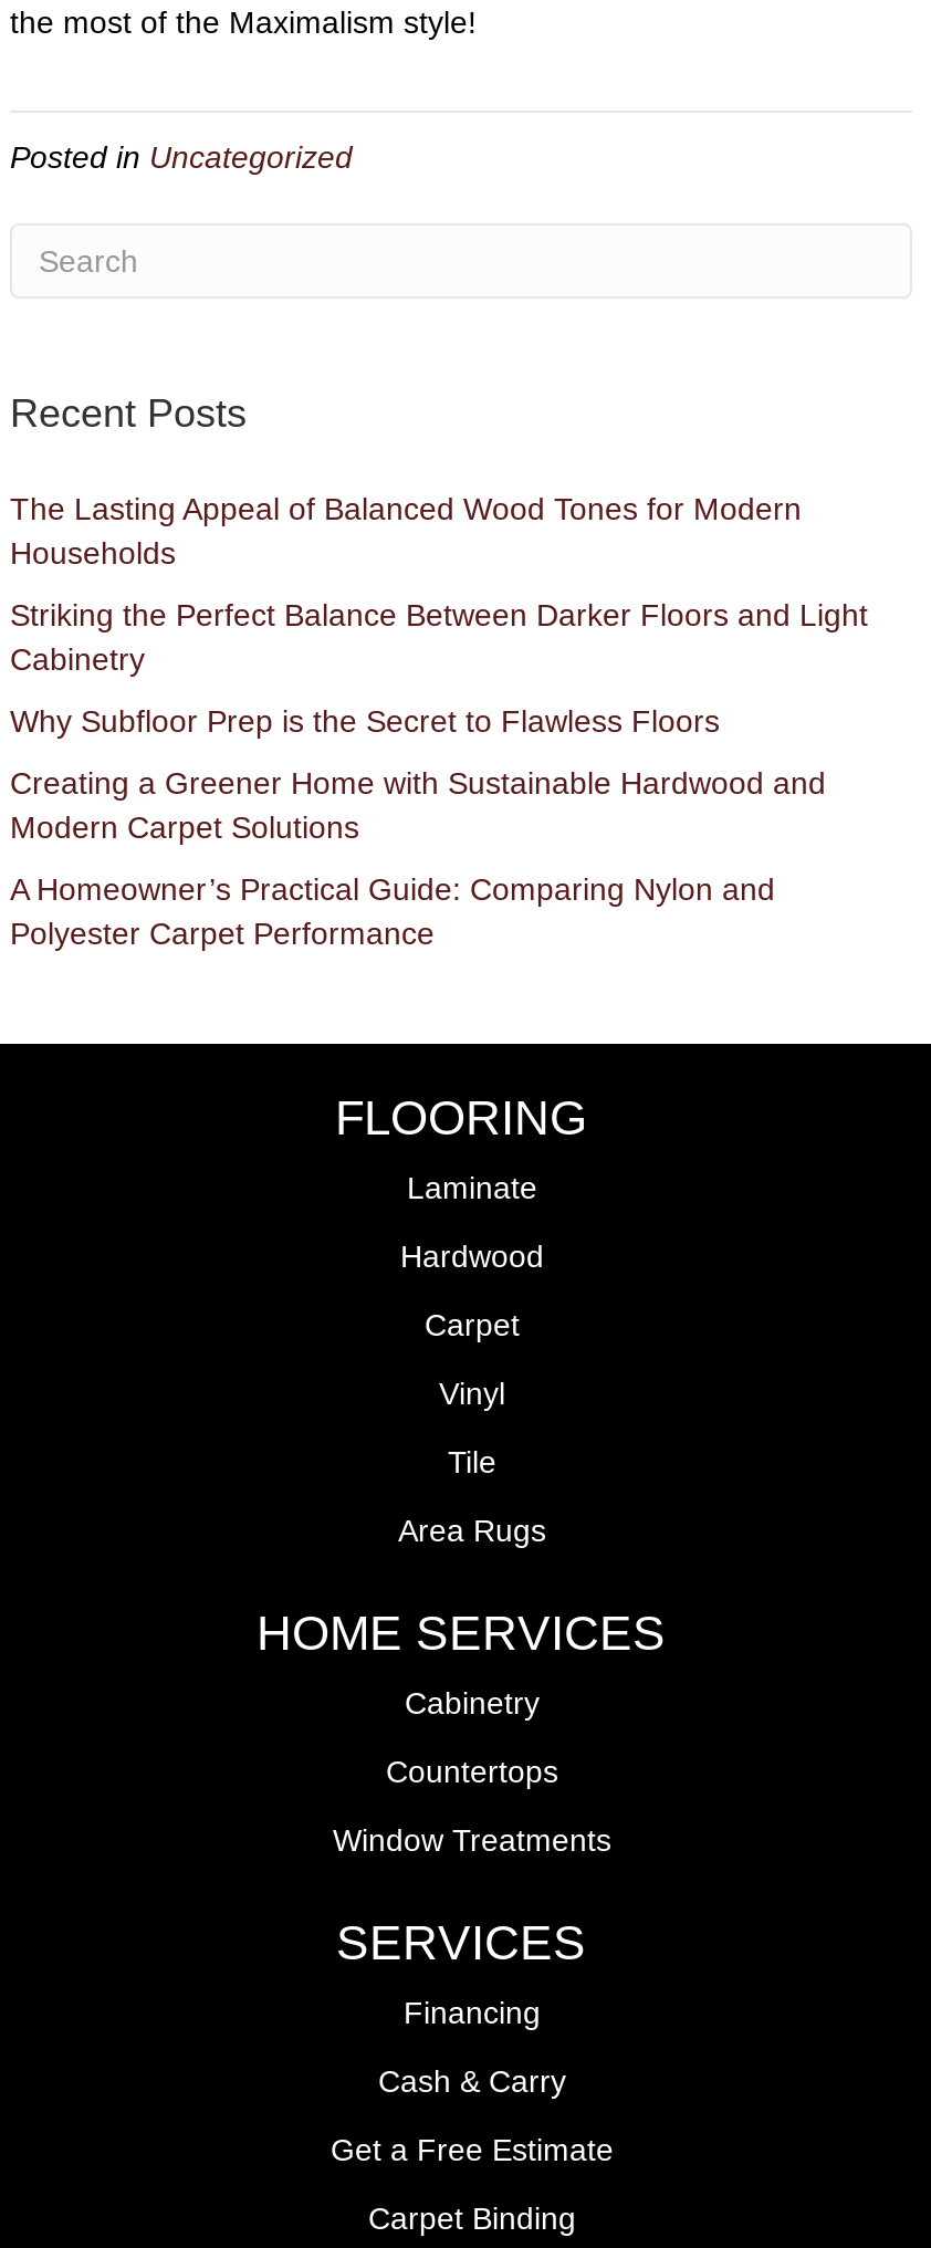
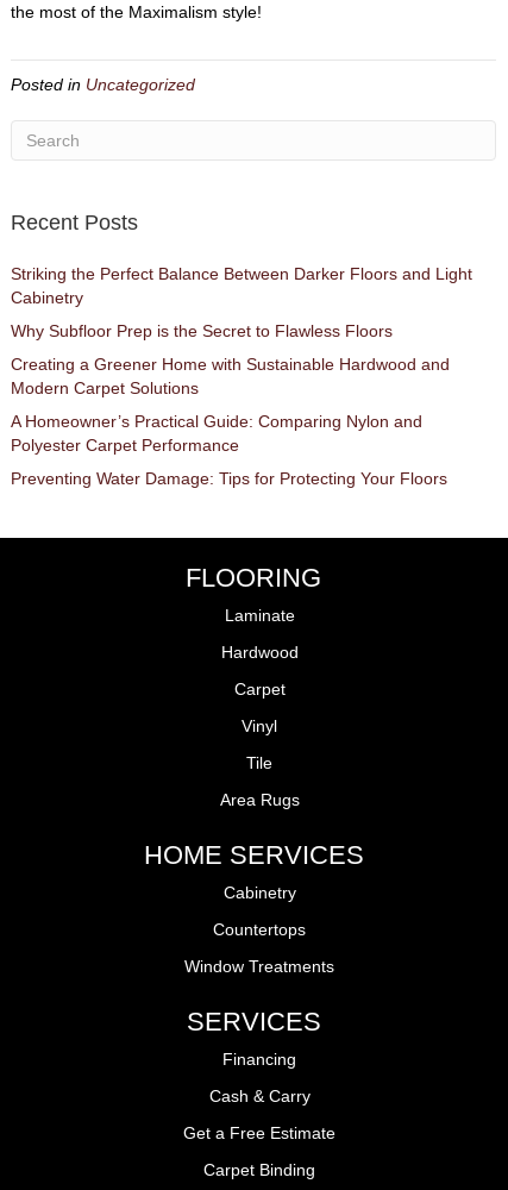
- The Lasting Appeal of Balanced Wood Tones for Modern
- Households

moved up: Striking the Perfect Balance Between Darker Floors and Light | Cabinetry | Why Subfloor Prep is the Secret to Flawless Floors | Creating a Greener Home with Sustainable Hardwood and | Modern Carpet Solutions | A Homeowner’s Practical Guide: Comparing Nylon and | Polyester Carpet Performance

+ Preventing Water Damage: Tips for Protecting Your Floors
